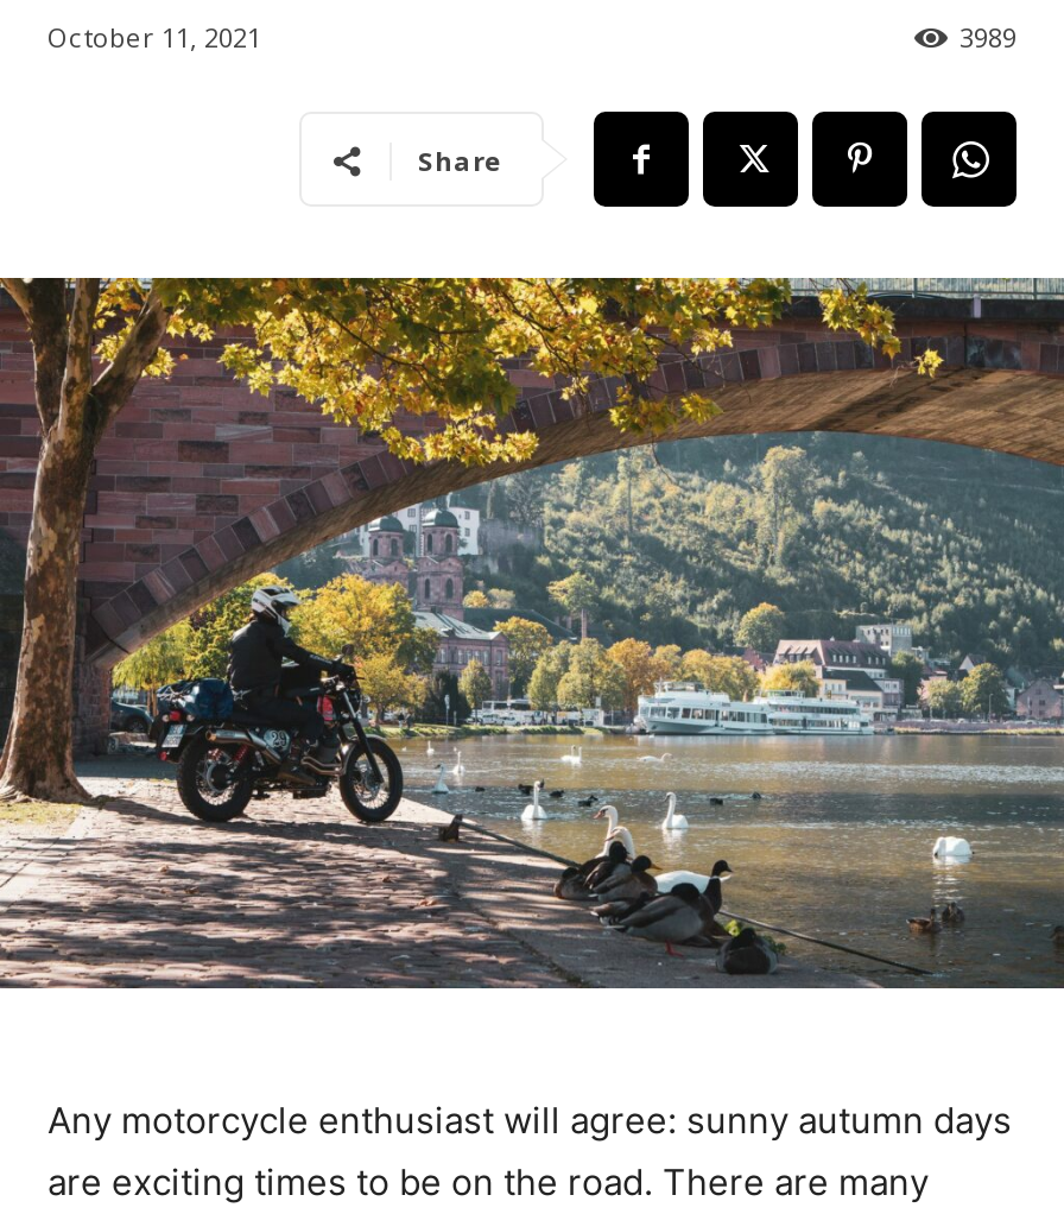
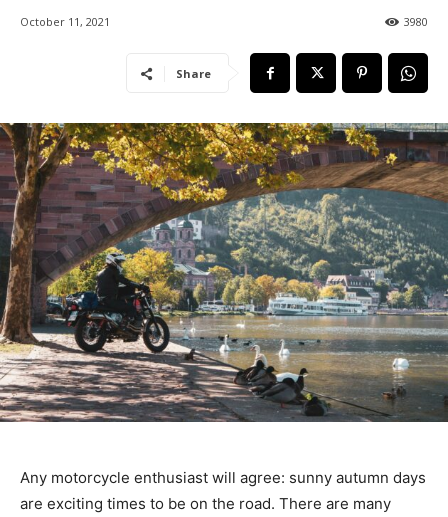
- 3989
+ 3980
